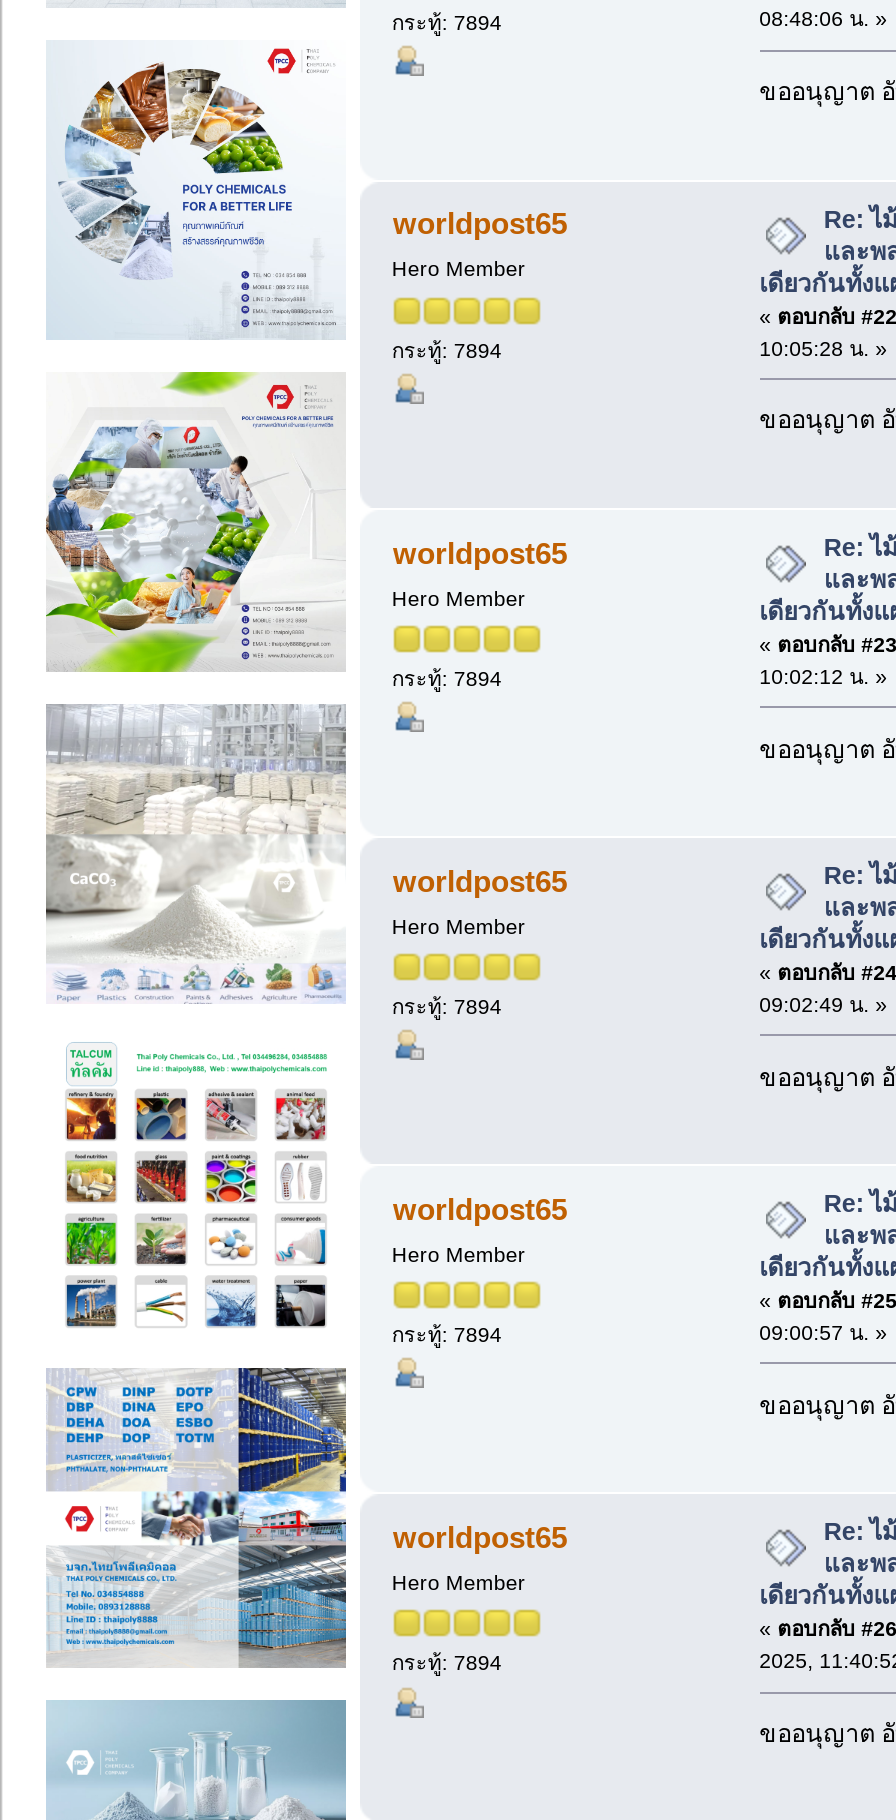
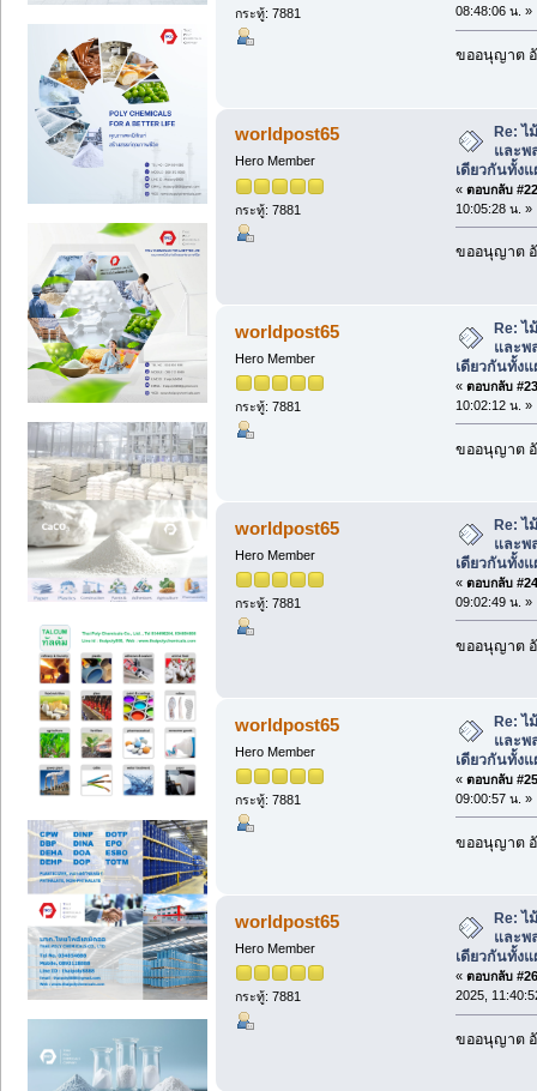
- กระทู้: 7894
+ กระทู้: 7881

- กระทู้: 7894
+ กระทู้: 7881

- กระทู้: 7894
+ กระทู้: 7881

- กระทู้: 7894
+ กระทู้: 7881

- กระทู้: 7894
+ กระทู้: 7881

- กระทู้: 7894
+ กระทู้: 7881
